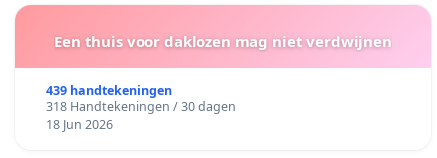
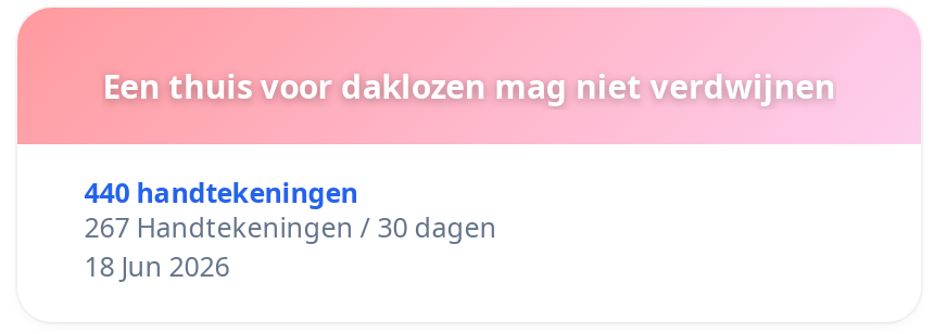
- 439 handtekeningen
+ 440 handtekeningen

- 318 Handtekeningen / 30 dagen
+ 267 Handtekeningen / 30 dagen
